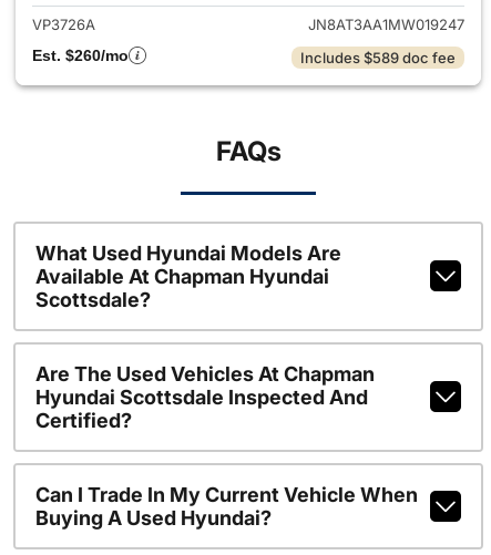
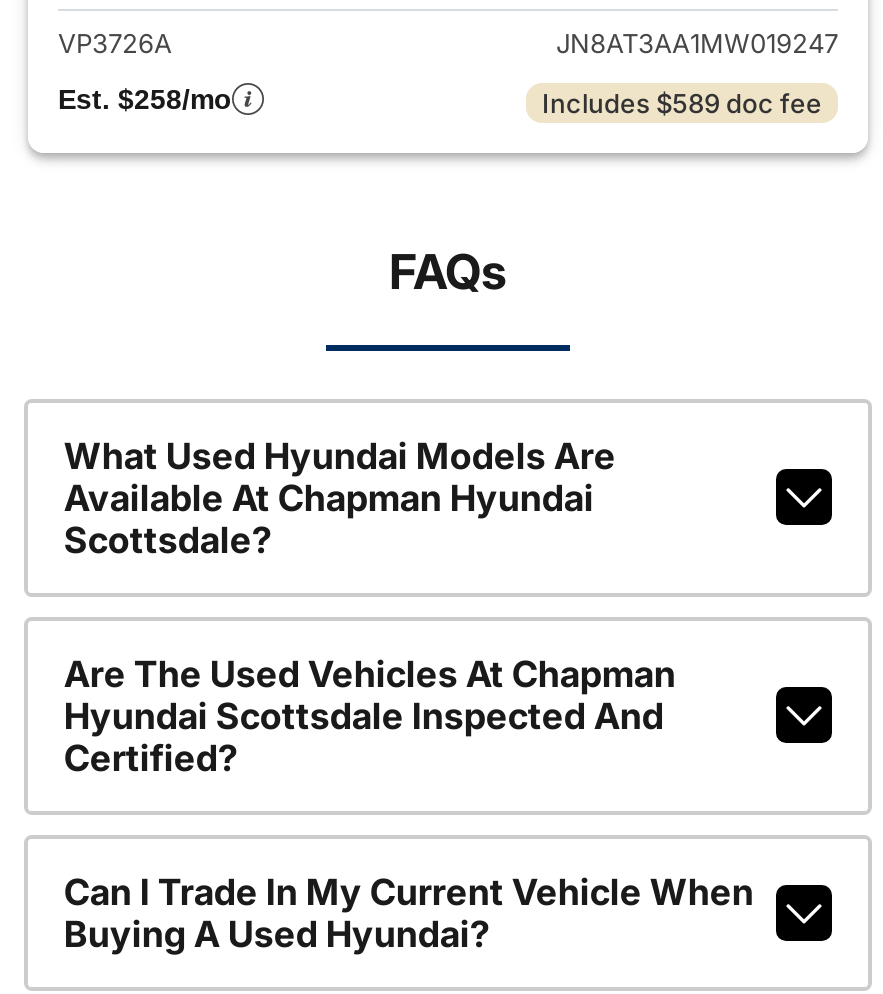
- Est. $260/mo
+ Est. $258/mo
